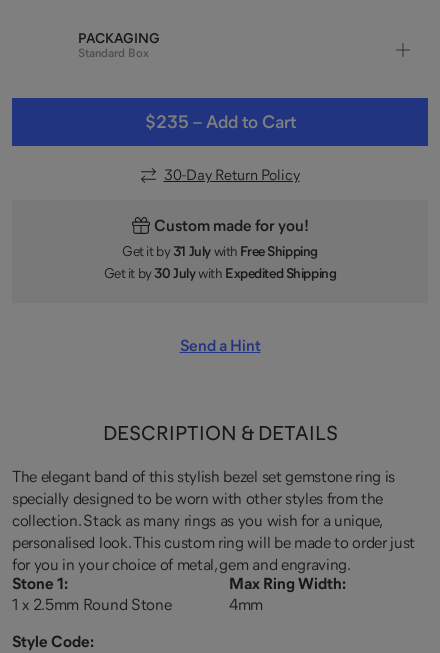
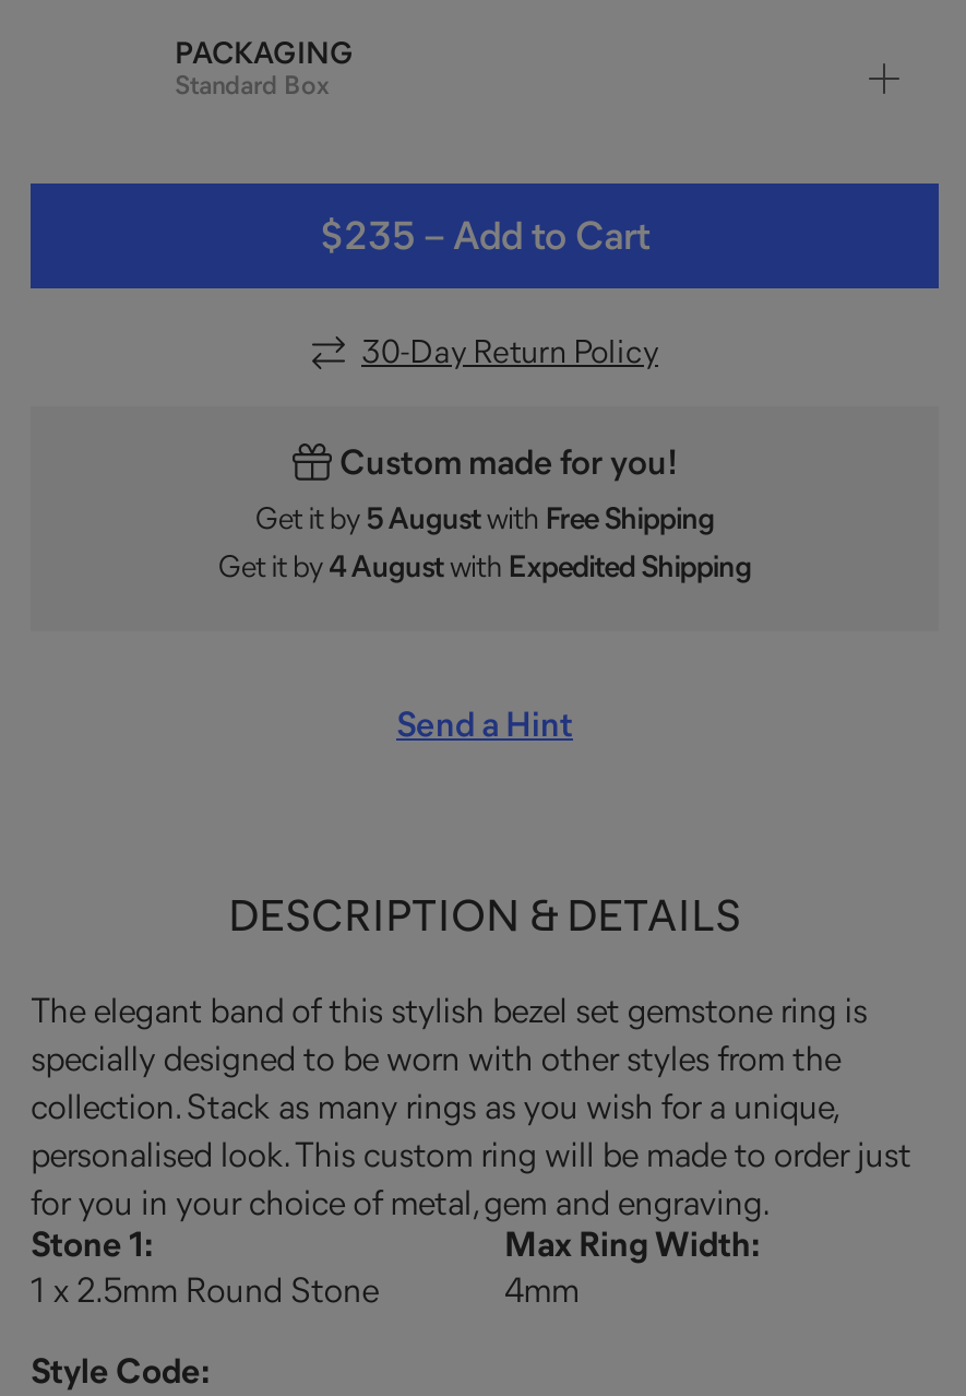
- Get it by 31 July with Free Shipping
+ Get it by 5 August with Free Shipping

- Get it by 30 July with Expedited Shipping
+ Get it by 4 August with Expedited Shipping
